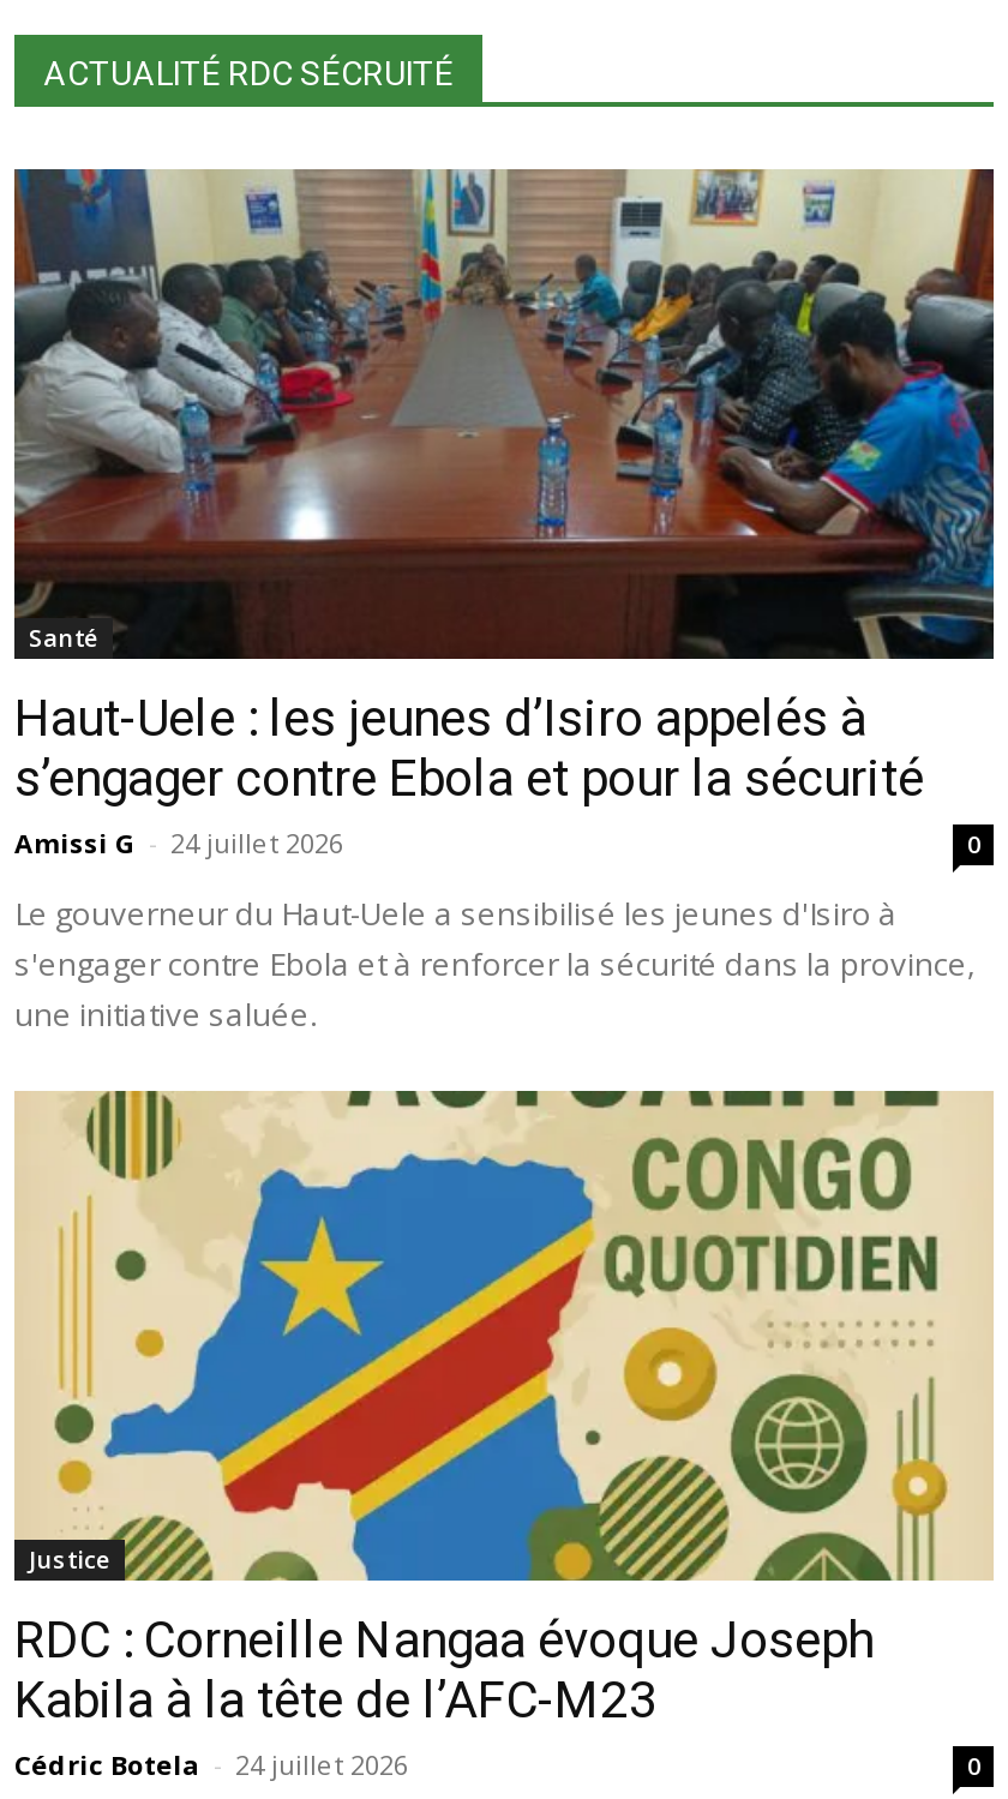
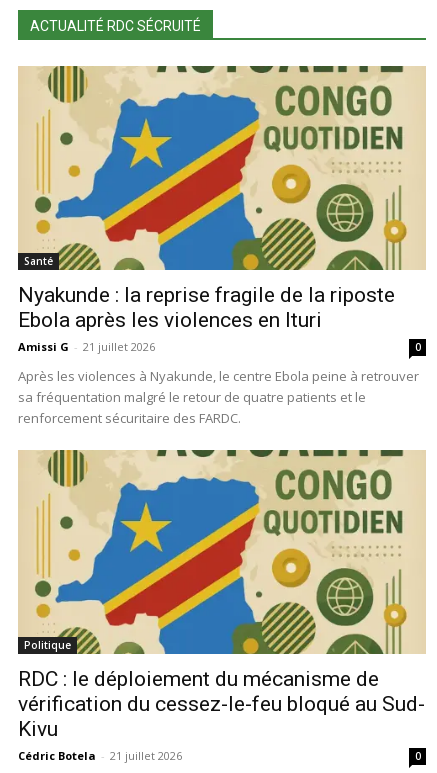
- [image]
- Haut-Uele : les jeunes d’Isiro appelés à
- s’engager contre Ebola et pour la sécurité
- Amissi G - 24 juillet 2026
+ [image]
+ Nyakunde : la reprise fragile de la riposte
+ Ebola après les violences en Ituri
+ Amissi G - 21 juillet 2026

- Le gouverneur du Haut-Uele a sensibilisé les jeunes d'Isiro à
- s'engager contre Ebola et à renforcer la sécurité dans la province,
- une initiative saluée.
+ Après les violences à Nyakunde, le centre Ebola peine à retrouver
+ sa fréquentation malgré le retour de quatre patients et le
+ renforcement sécuritaire des FARDC.

- Justice
+ Politique

- RDC : Corneille Nangaa évoque Joseph
- Kabila à la tête de l’AFC-M23
- Cédric Botela - 24 juillet 2026
+ RDC : le déploiement du mécanisme de
+ vérification du cessez-le-feu bloqué au Sud-
+ Kivu
+ Cédric Botela - 21 juillet 2026
